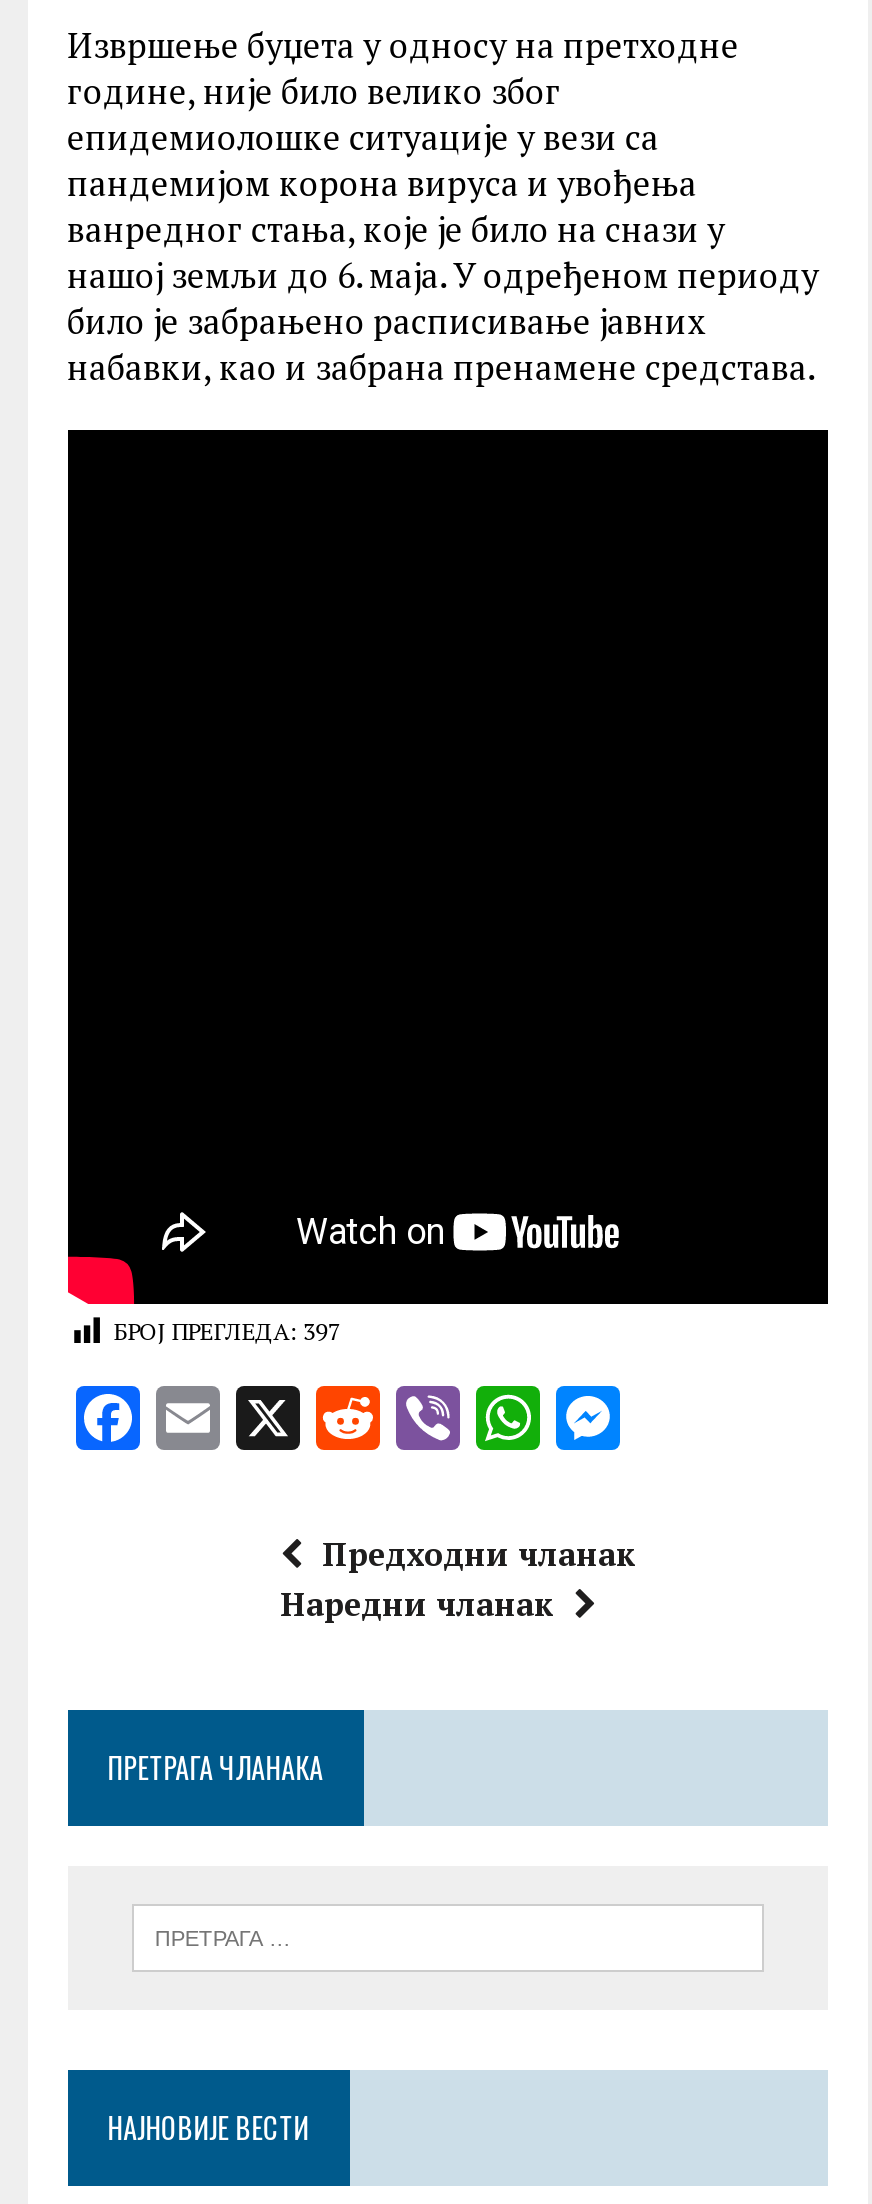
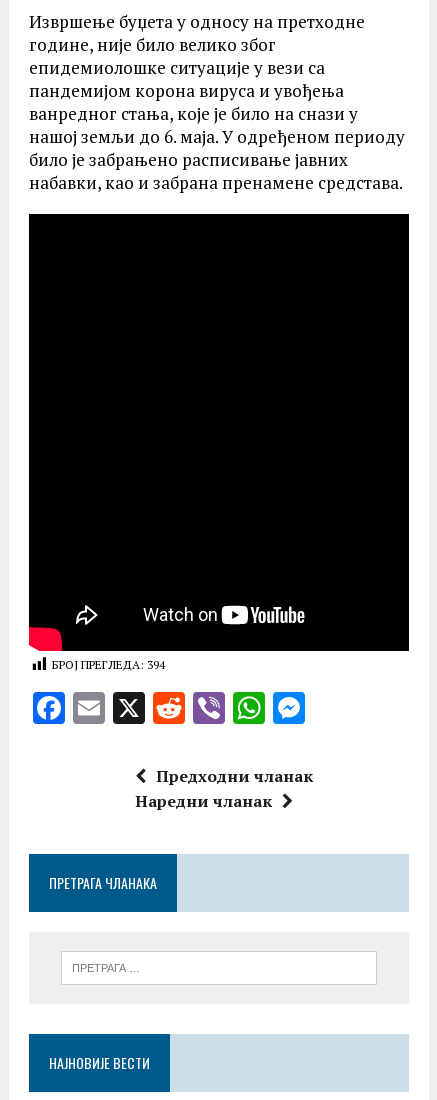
- БРОЈ ПРЕГЛЕДА: 397
+ БРОЈ ПРЕГЛЕДА: 394
